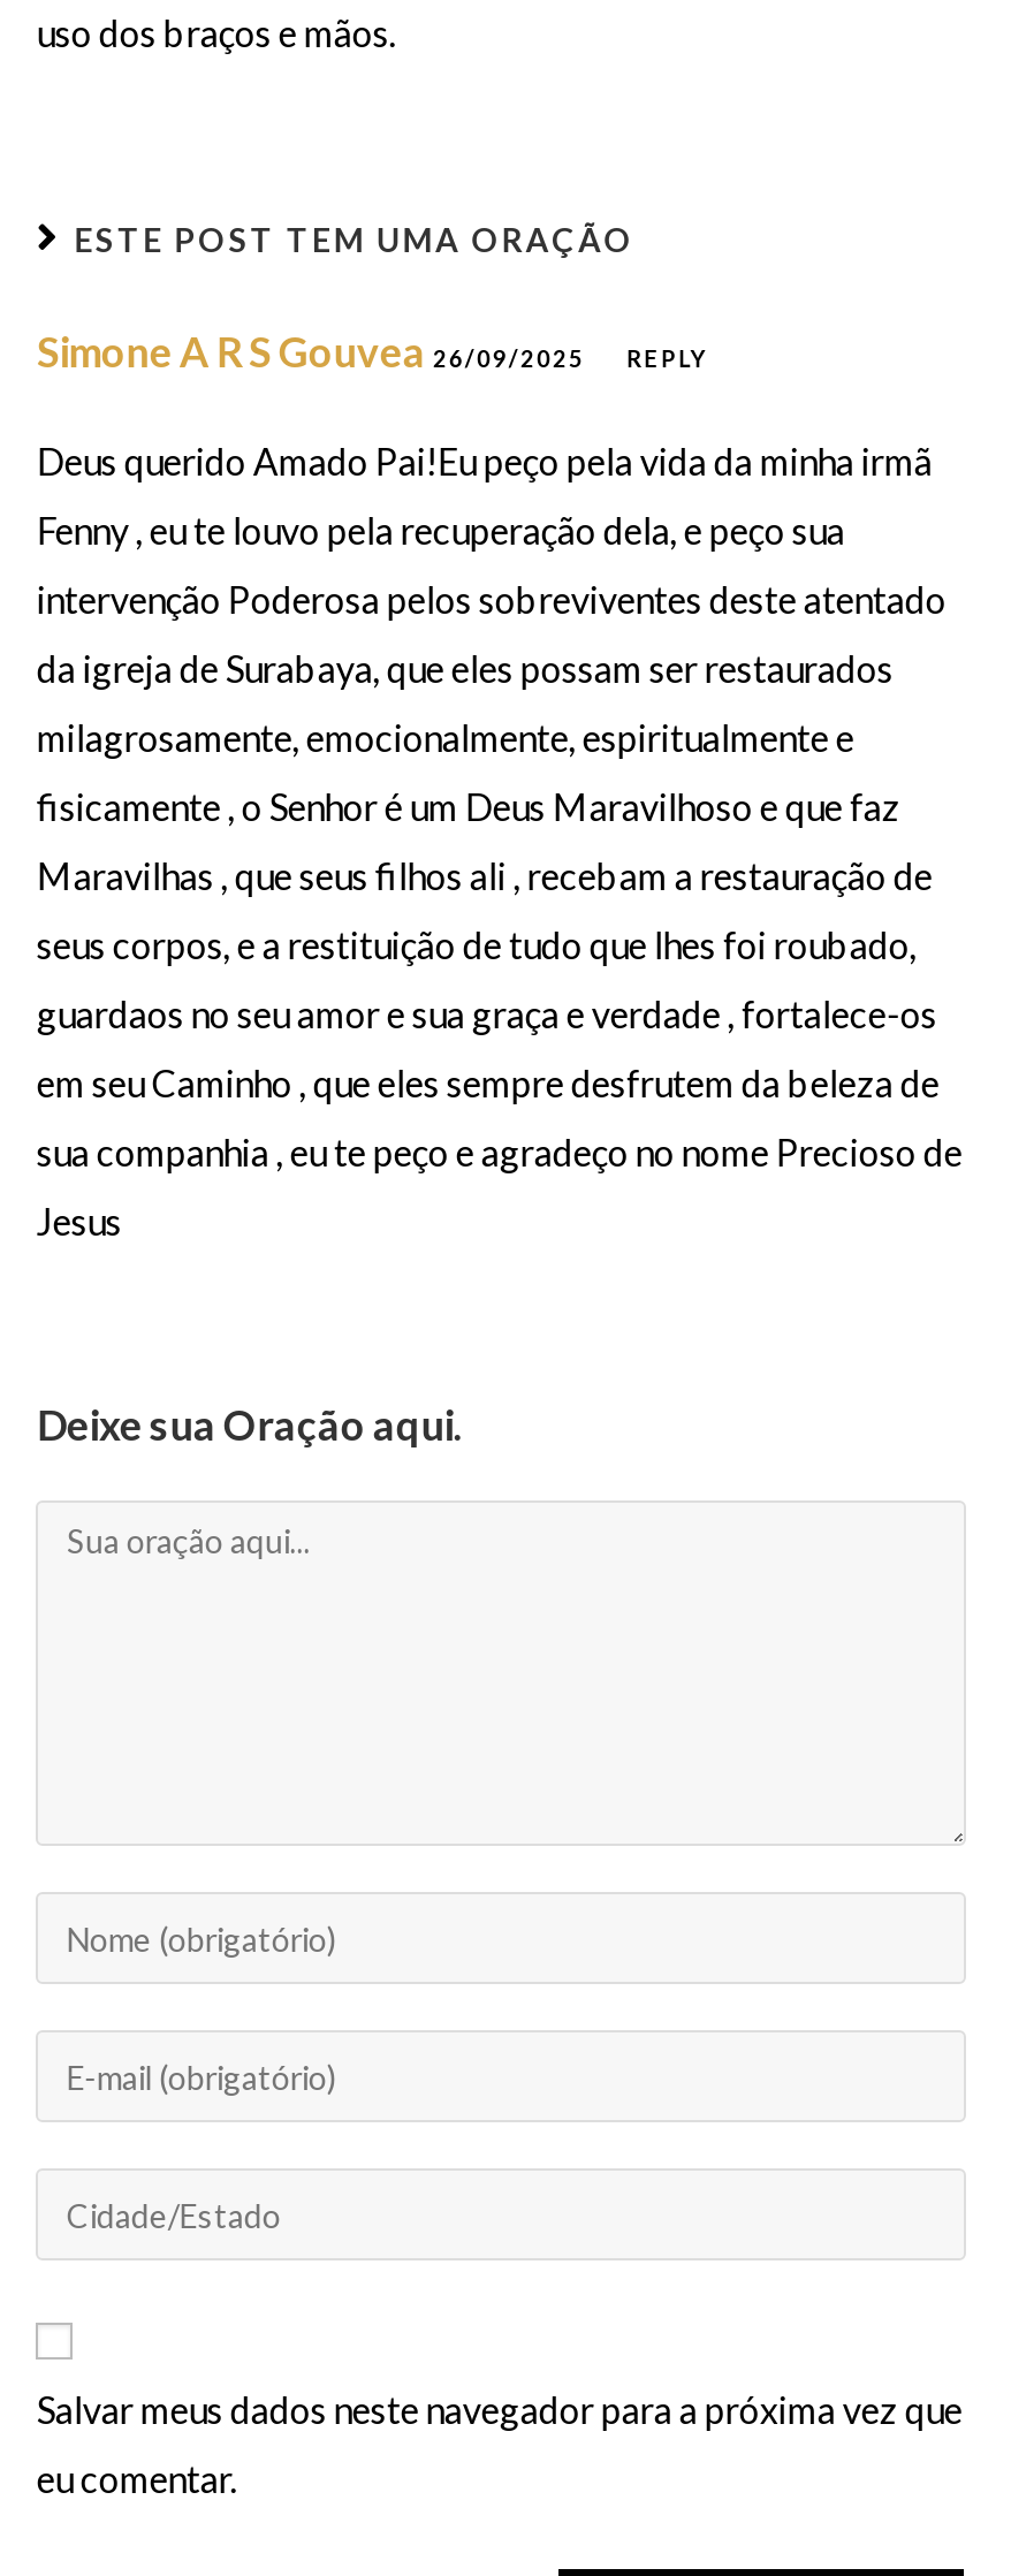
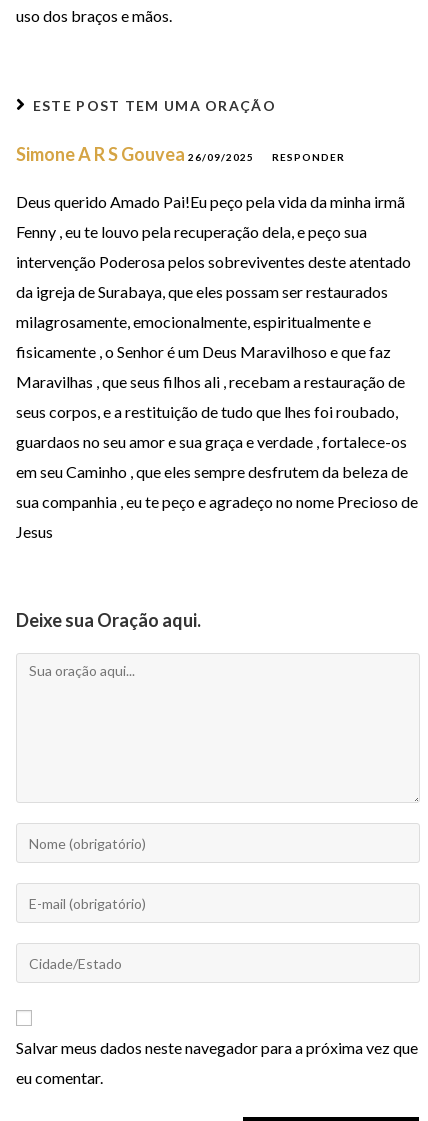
- REPLY
+ RESPONDER
